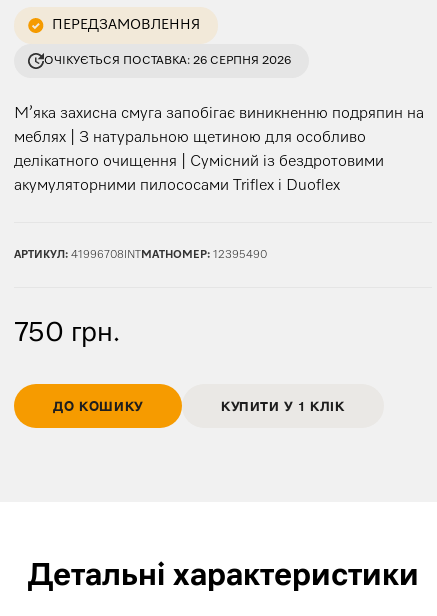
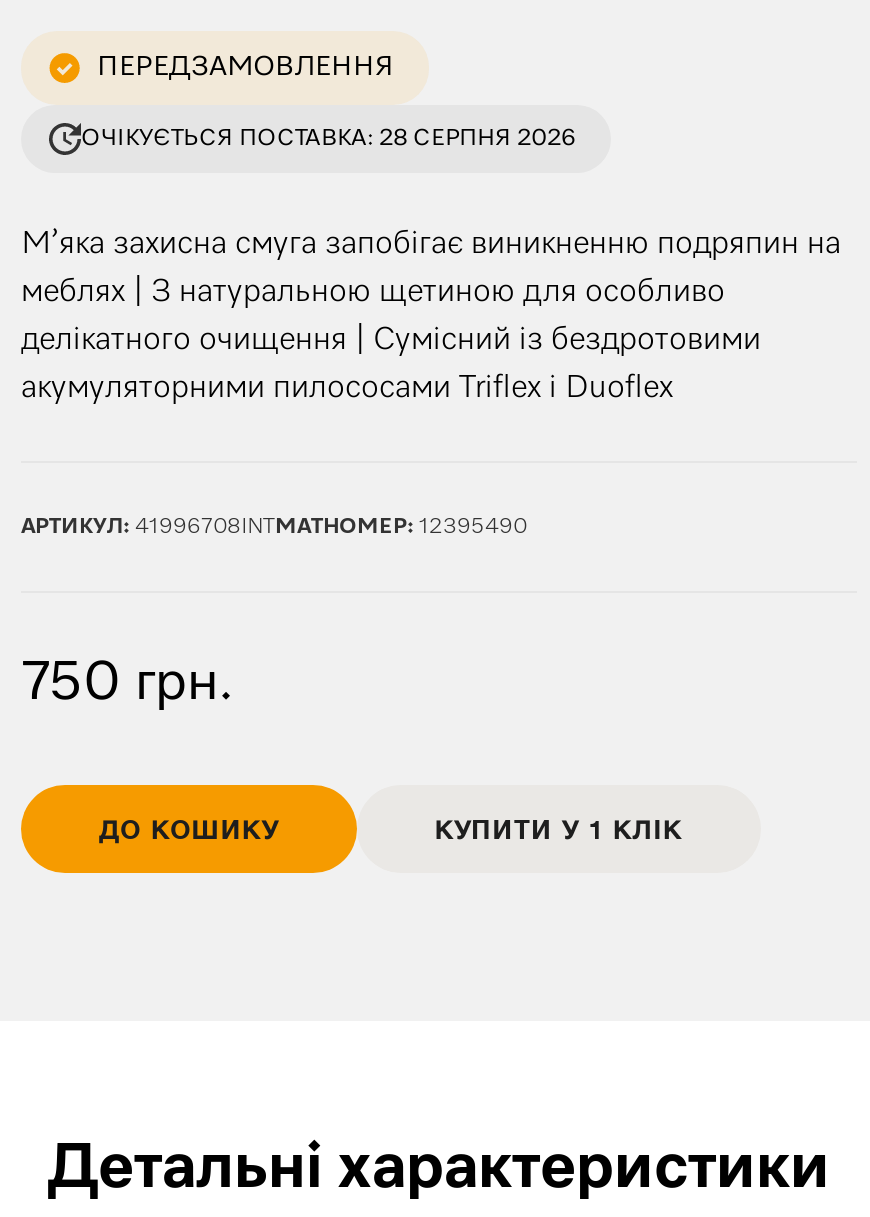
- ОЧІКУЄТЬСЯ ПОСТАВКА: 26 СЕРПНЯ 2026
+ ОЧІКУЄТЬСЯ ПОСТАВКА: 28 СЕРПНЯ 2026
